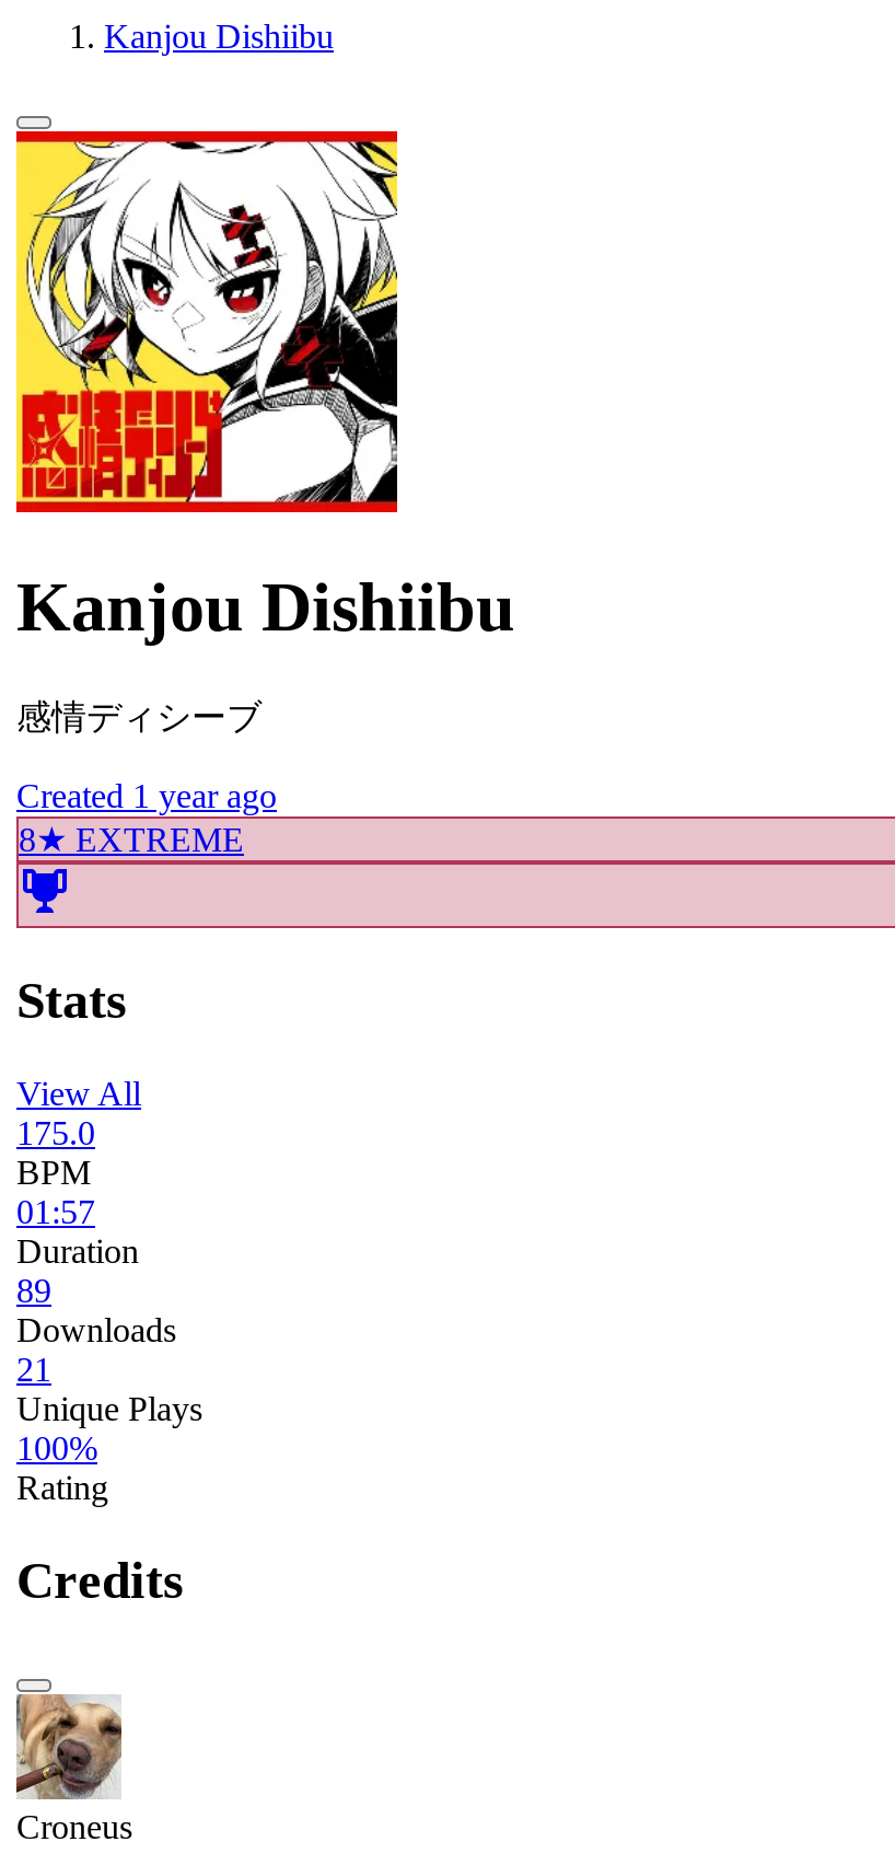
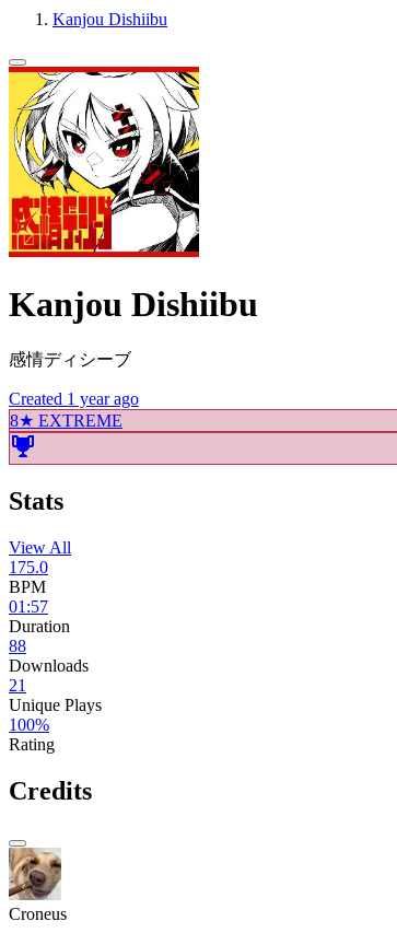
- 89
+ 88
